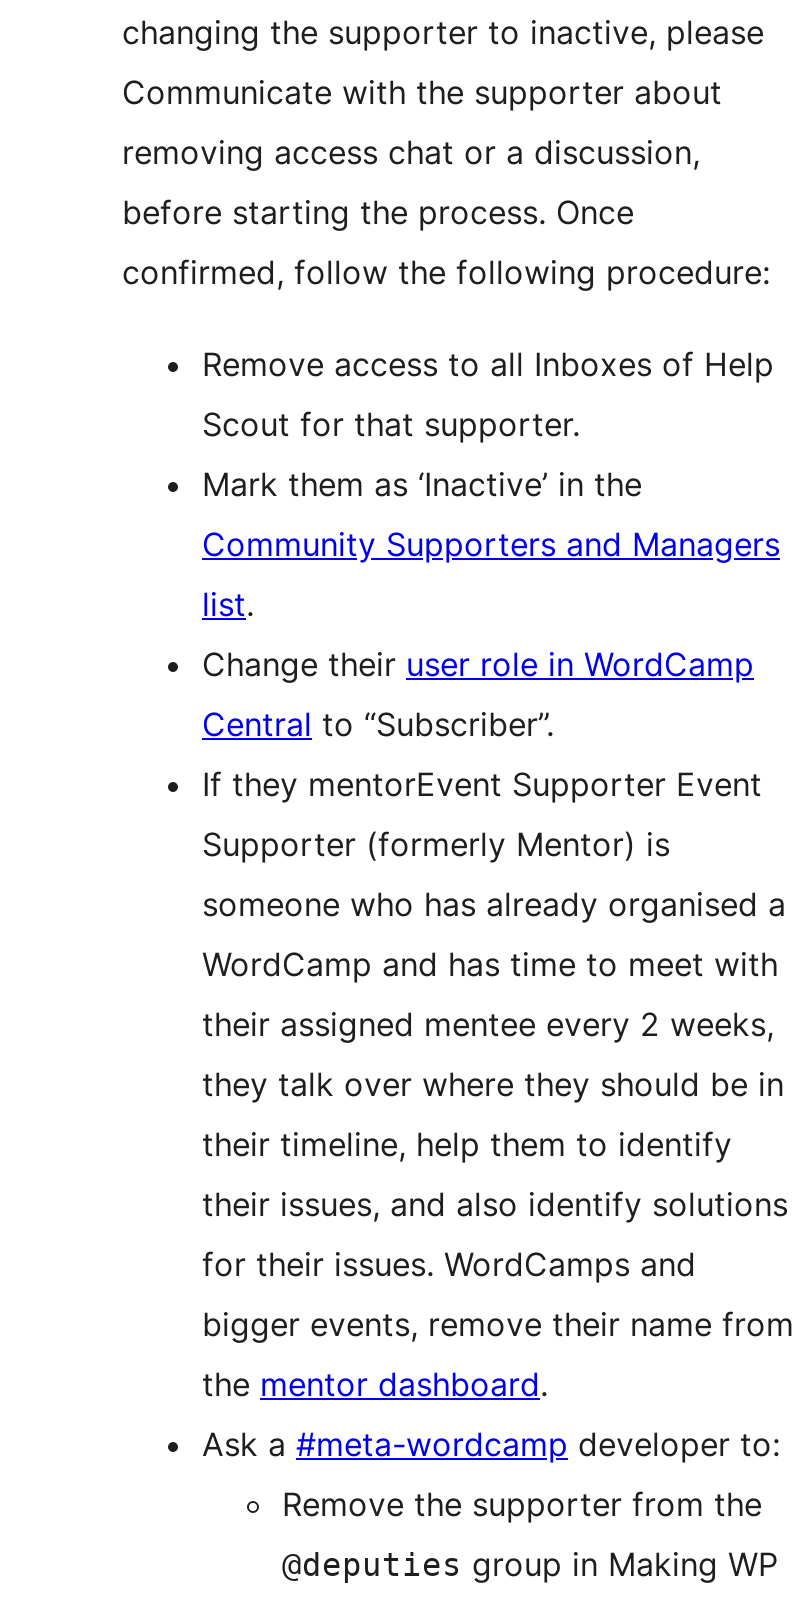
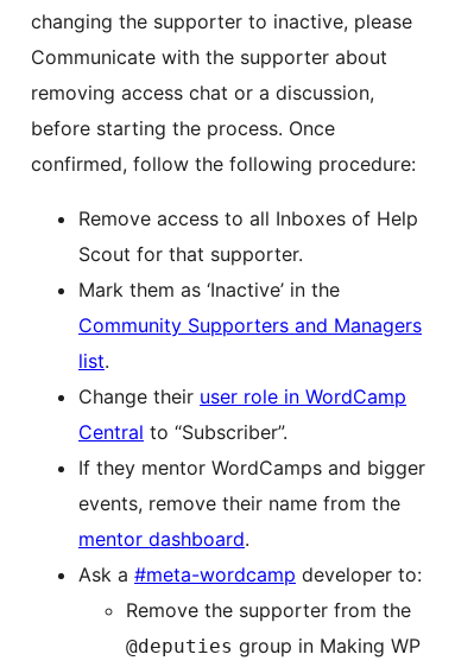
- If they mentorEvent Supporter Event
- Supporter (formerly Mentor) is
- someone who has already organised a
- WordCamp and has time to meet with
- their assigned mentee every 2 weeks,
- they talk over where they should be in
- their timeline, help them to identify
- their issues, and also identify solutions
- for their issues. WordCamps and
- bigger events, remove their name from
- the mentor dashboard.
+ If they mentor WordCamps and bigger
+ events, remove their name from the
+ mentor dashboard.
